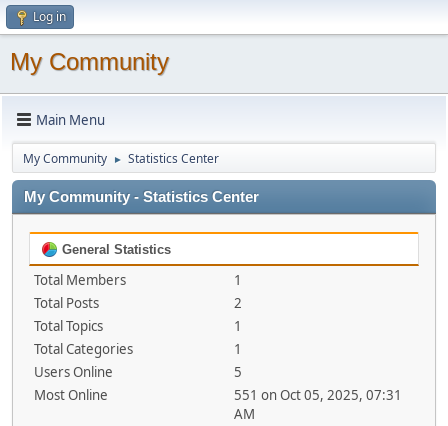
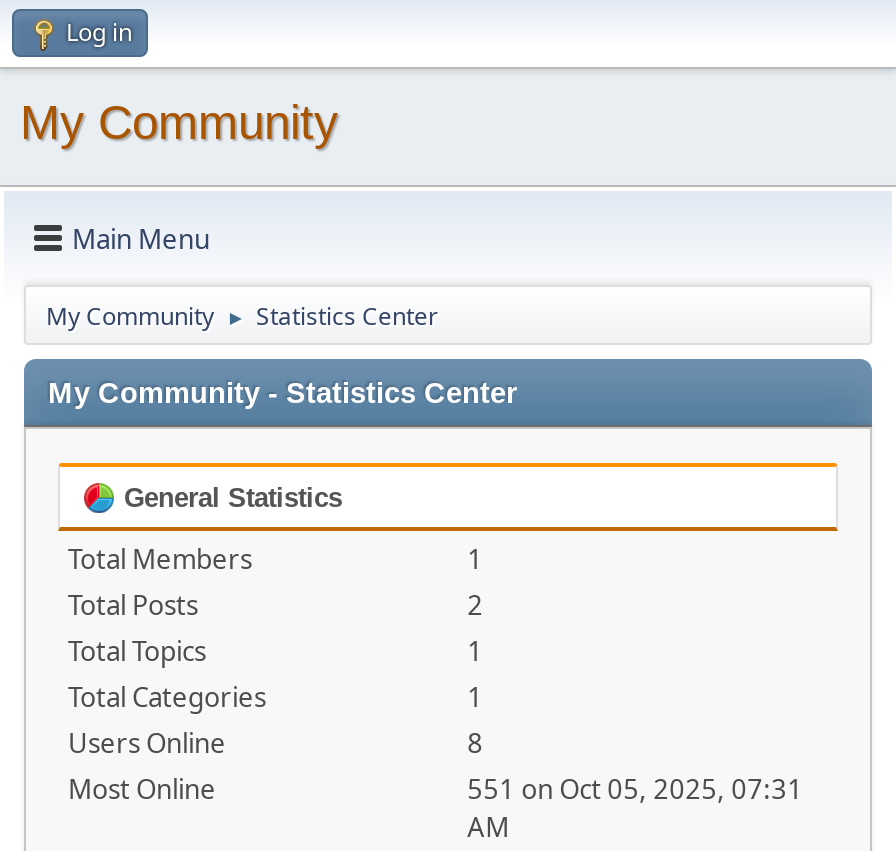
- 5
+ 8
